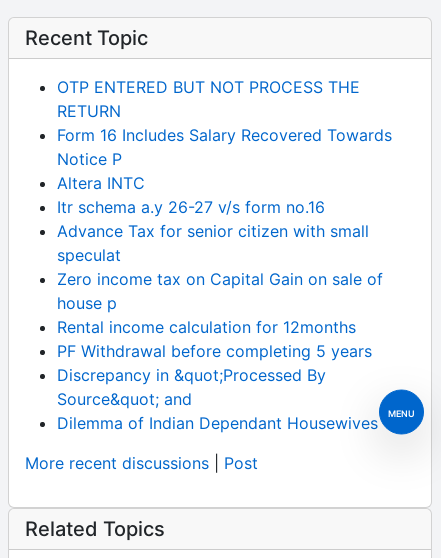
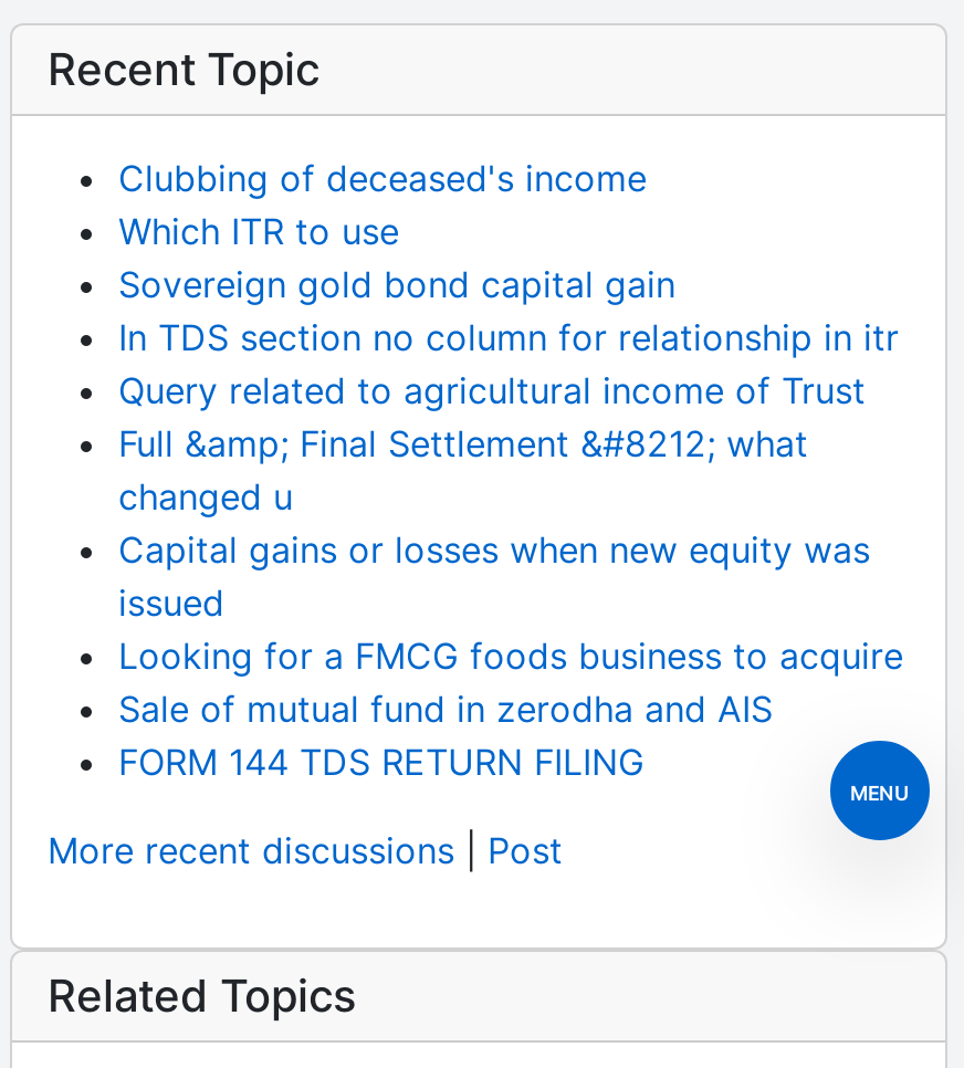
- OTP ENTERED BUT NOT PROCESS THE
- RETURN
- Form 16 Includes Salary Recovered Towards
- Notice P
- Altera INTC
- Itr schema a.y 26-27 v/s form no.16
- Advance Tax for senior citizen with small
- speculat
- Zero income tax on Capital Gain on sale of
- house p
- Rental income calculation for 12months
- PF Withdrawal before completing 5 years
- Discrepancy in &quot;Processed By
- Source&quot; and
- Dilemma of Indian Dependant Housewives
+ Clubbing of deceased's income
+ Which ITR to use
+ Sovereign gold bond capital gain
+ In TDS section no column for relationship in itr
+ Query related to agricultural income of Trust
+ Full &amp; Final Settlement &#8212; what
+ changed u
+ Capital gains or losses when new equity was
+ issued
+ Looking for a FMCG foods business to acquire
+ Sale of mutual fund in zerodha and AIS
+ FORM 144 TDS RETURN FILING
